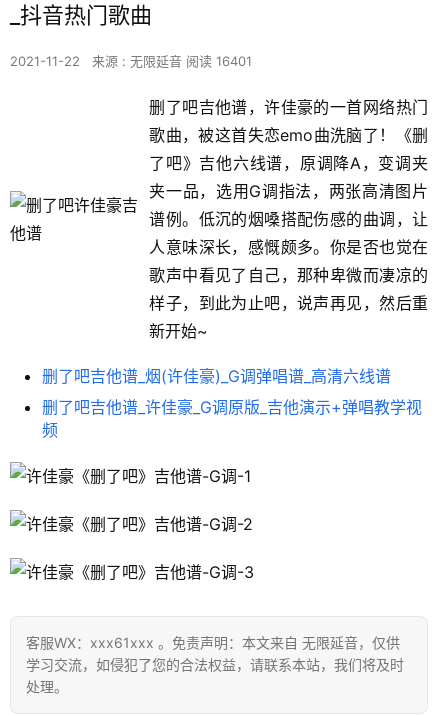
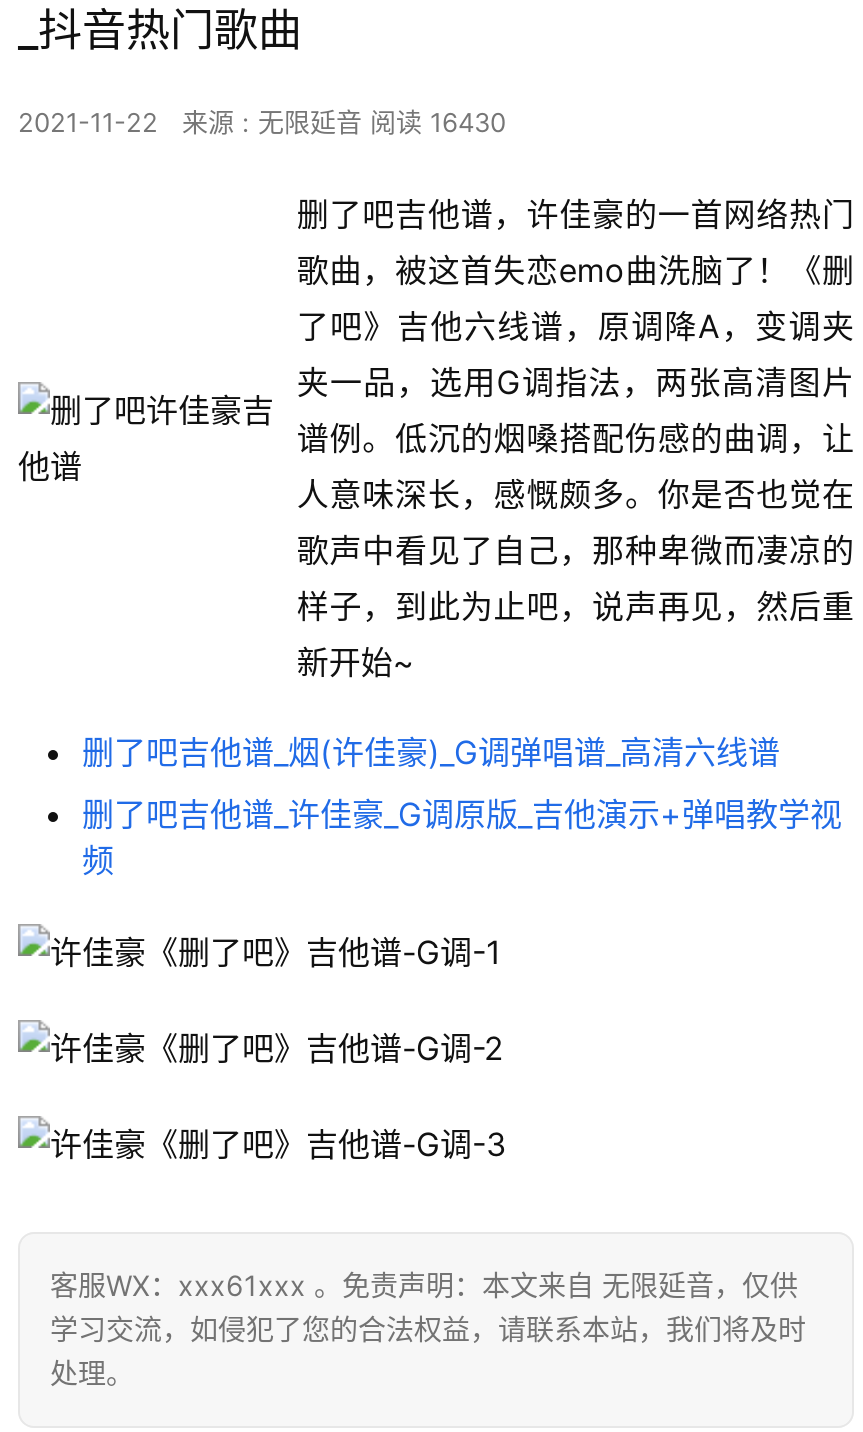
- 2021-11-22 来源 : 无限延音阅读 16401
+ 2021-11-22 来源 : 无限延音阅读 16430
